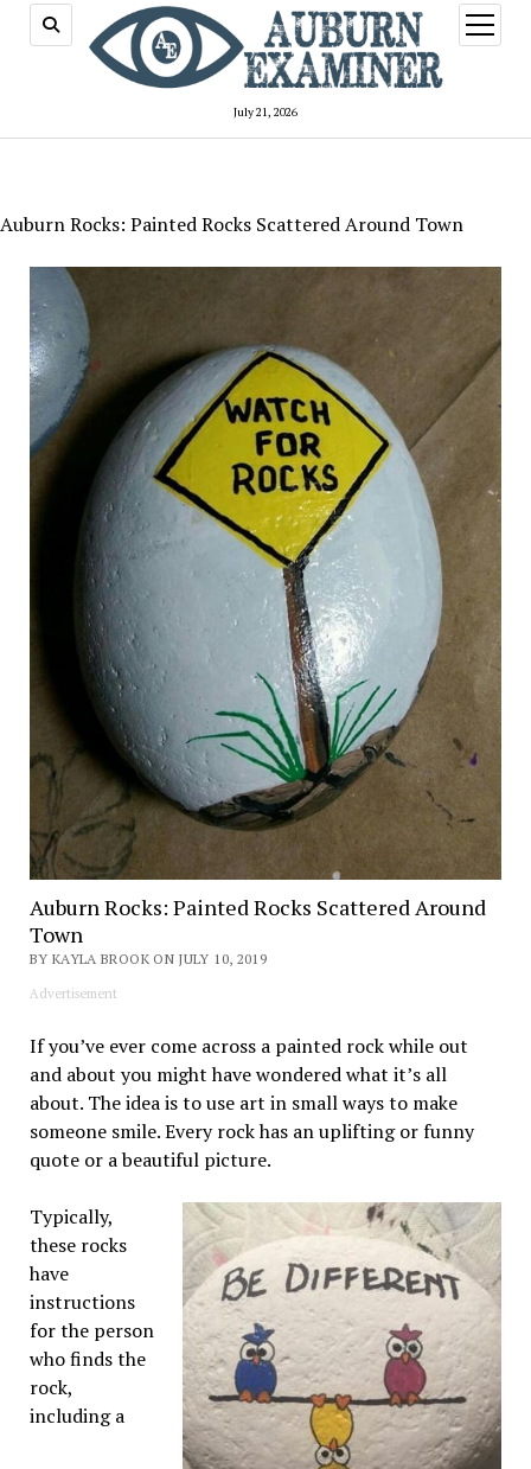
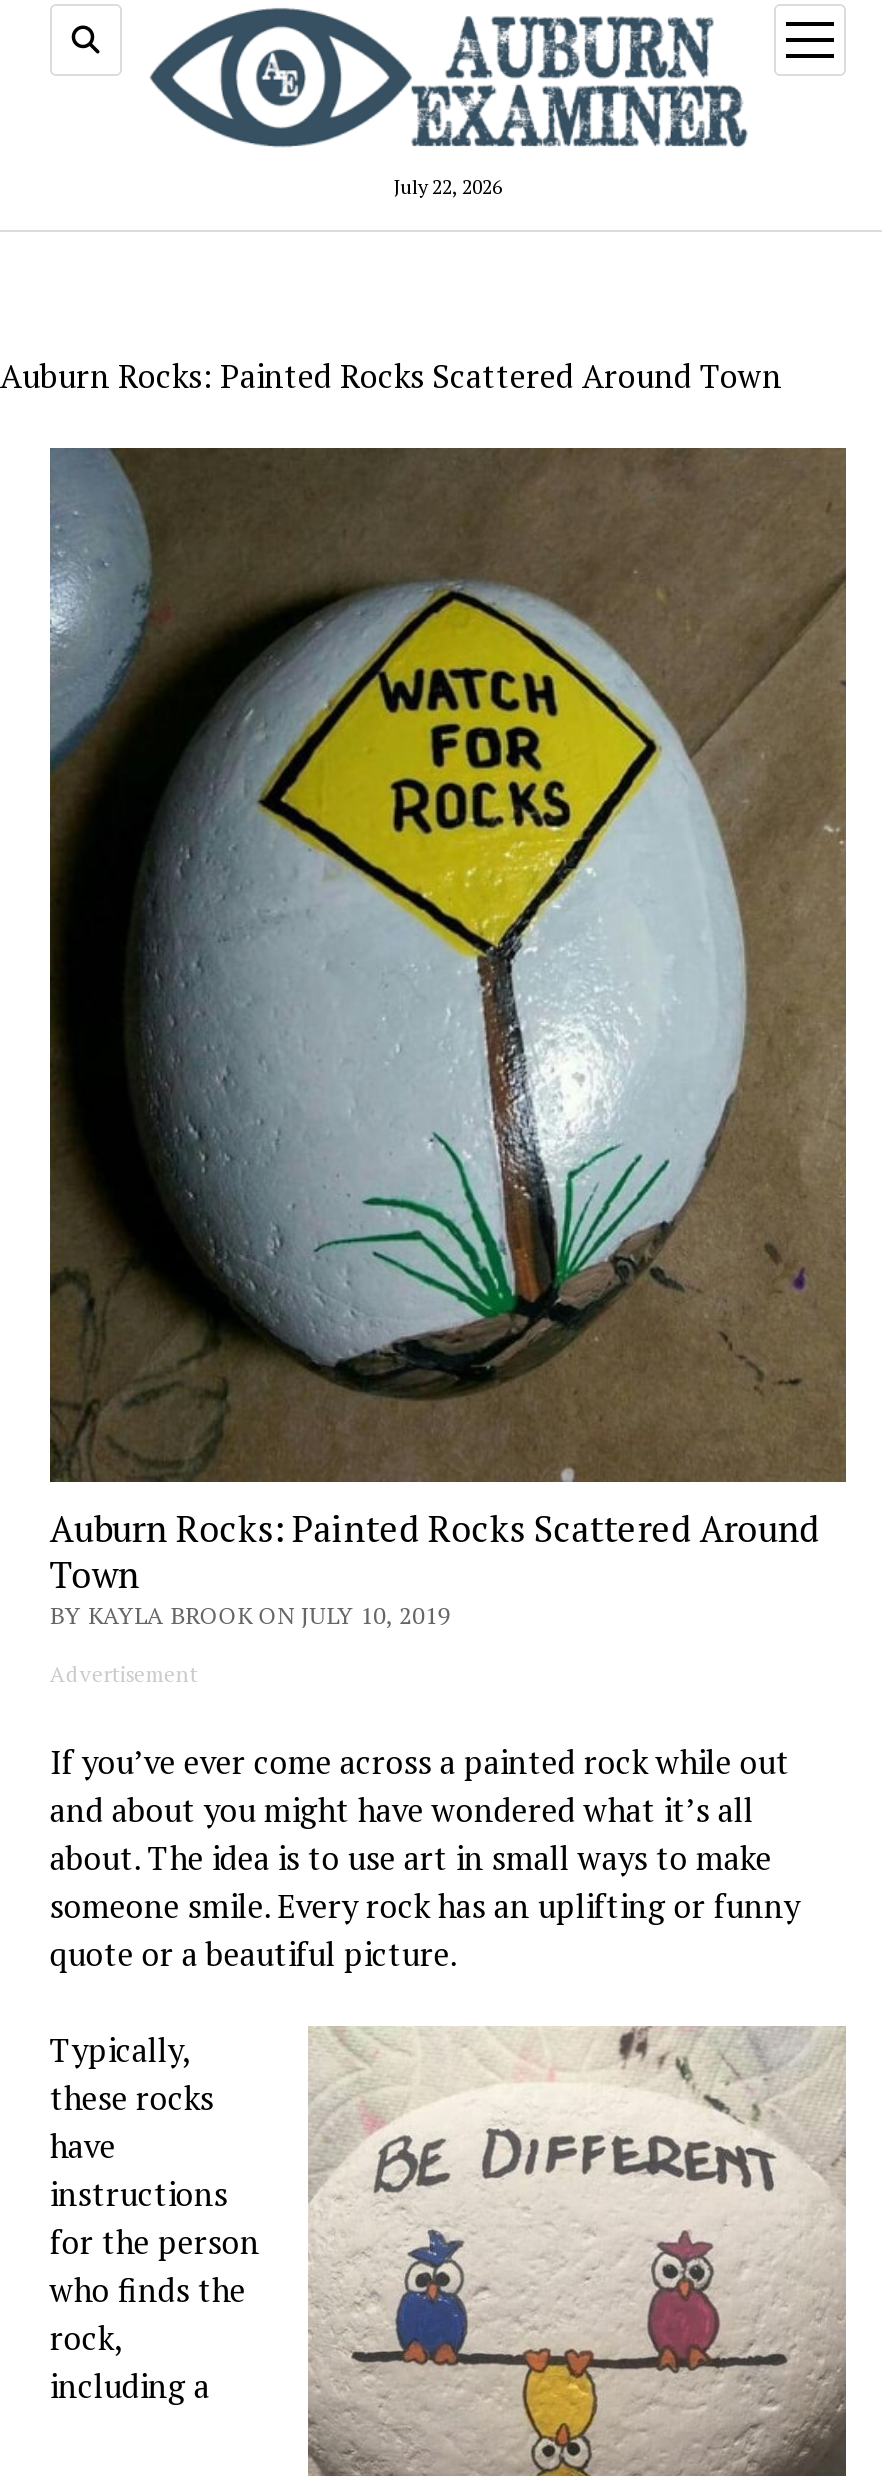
- July 21, 2026
+ July 22, 2026
